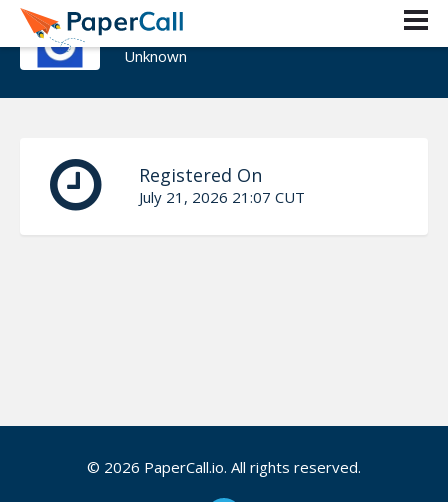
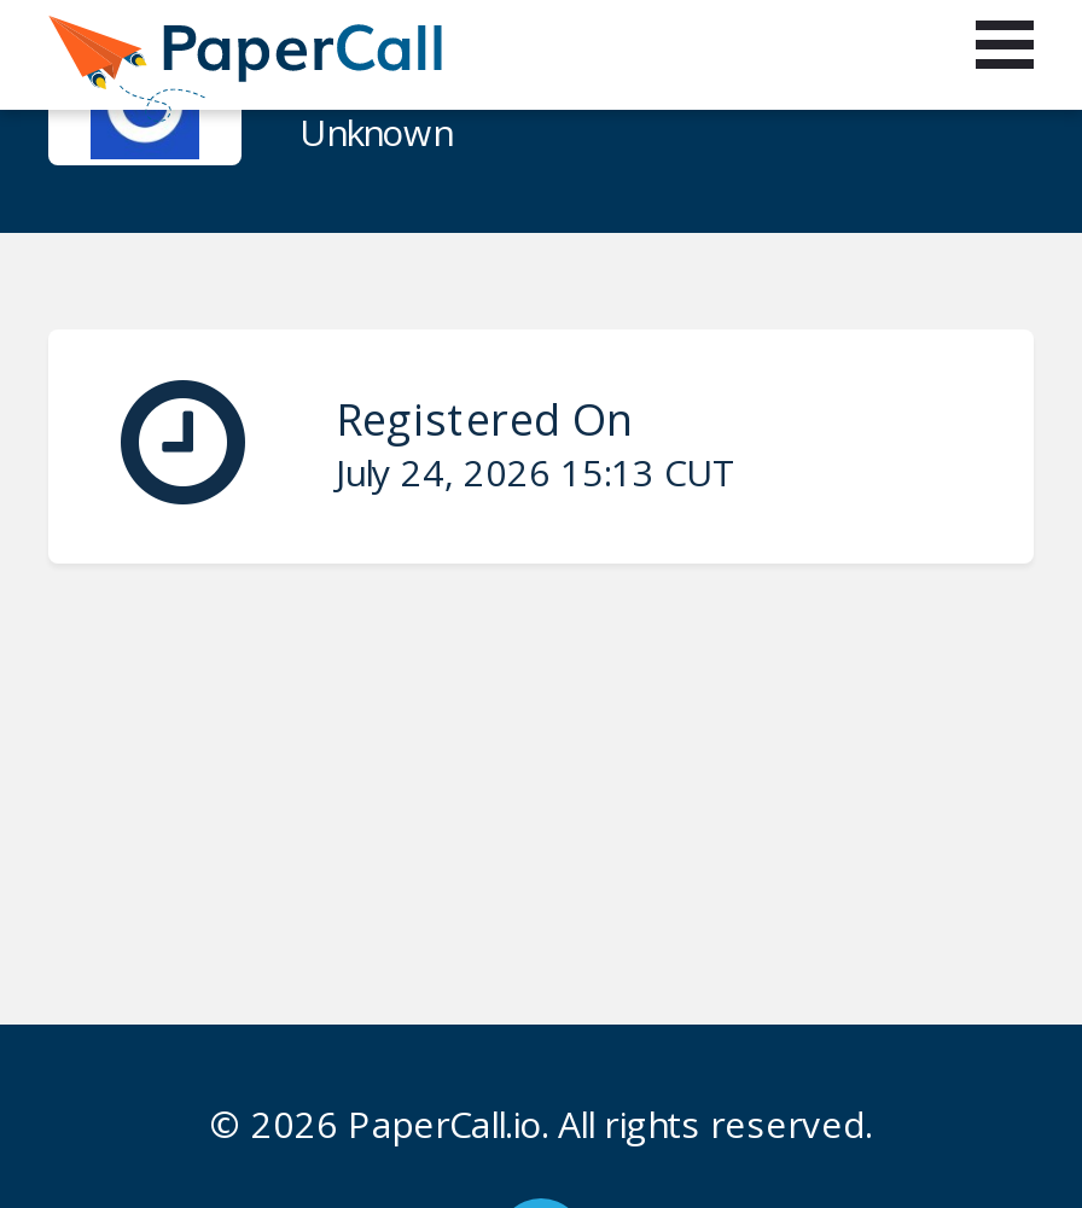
- July 21, 2026 21:07 CUT
+ July 24, 2026 15:13 CUT
